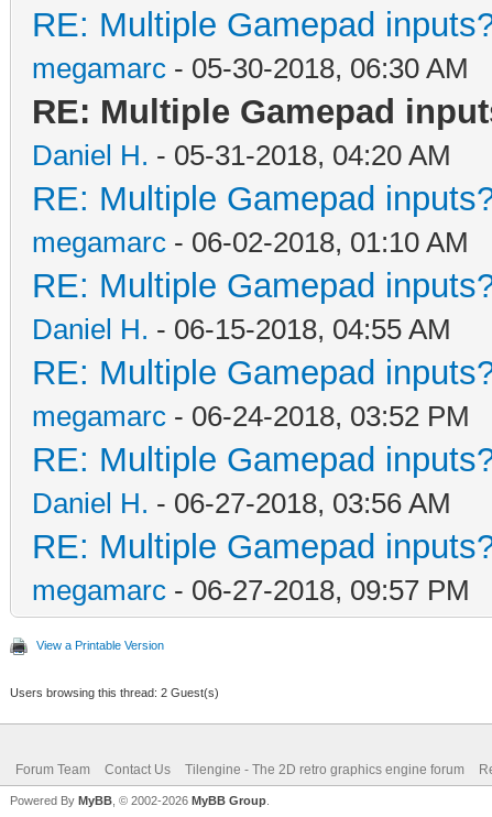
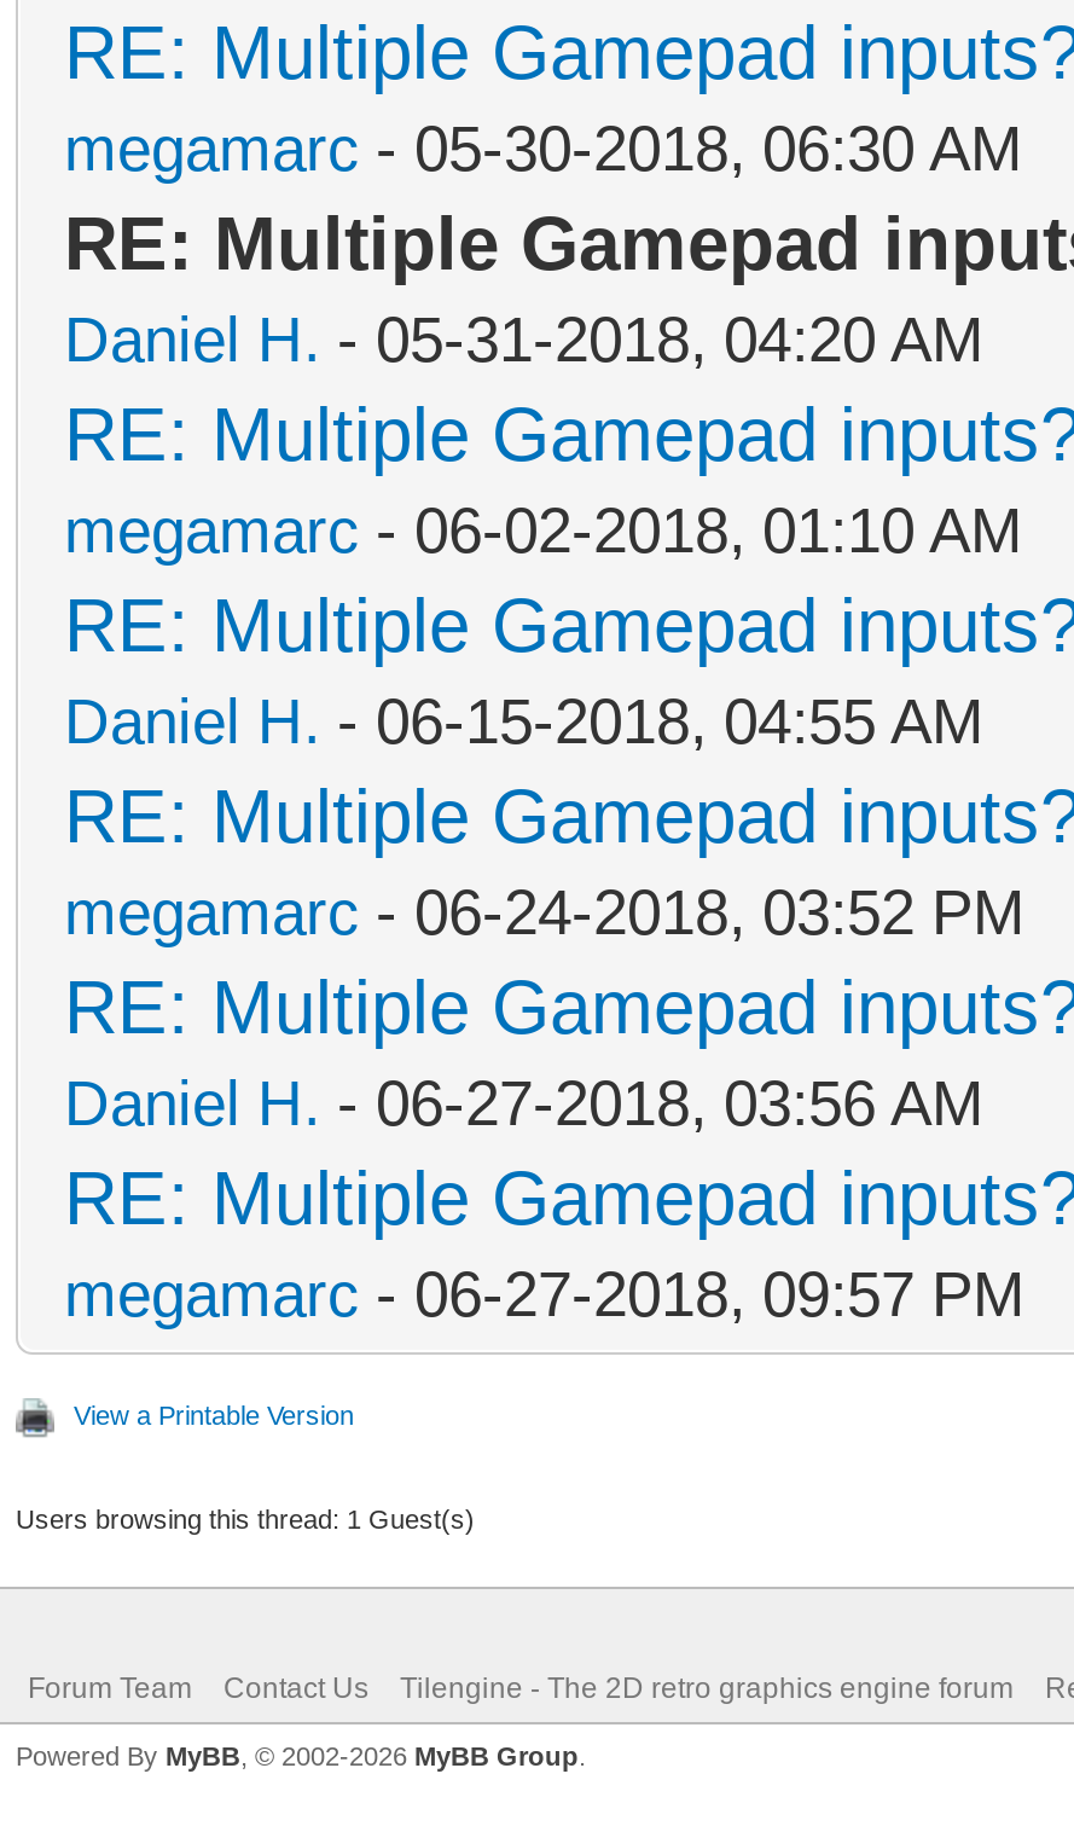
- Users browsing this thread: 2 Guest(s)
+ Users browsing this thread: 1 Guest(s)
